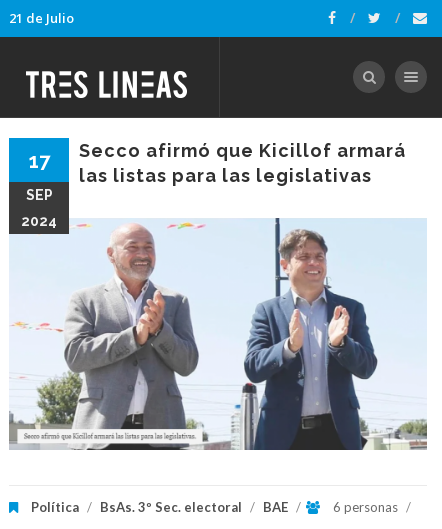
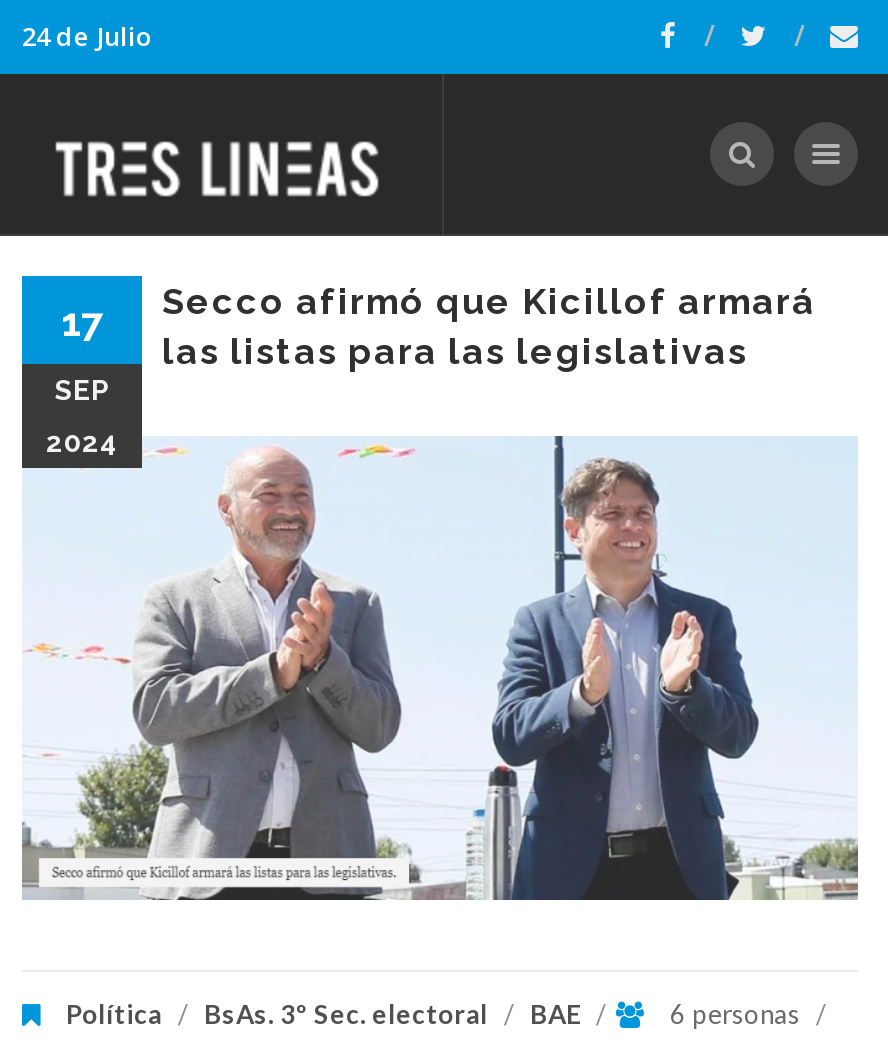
- 21 de Julio
+ 24 de Julio
